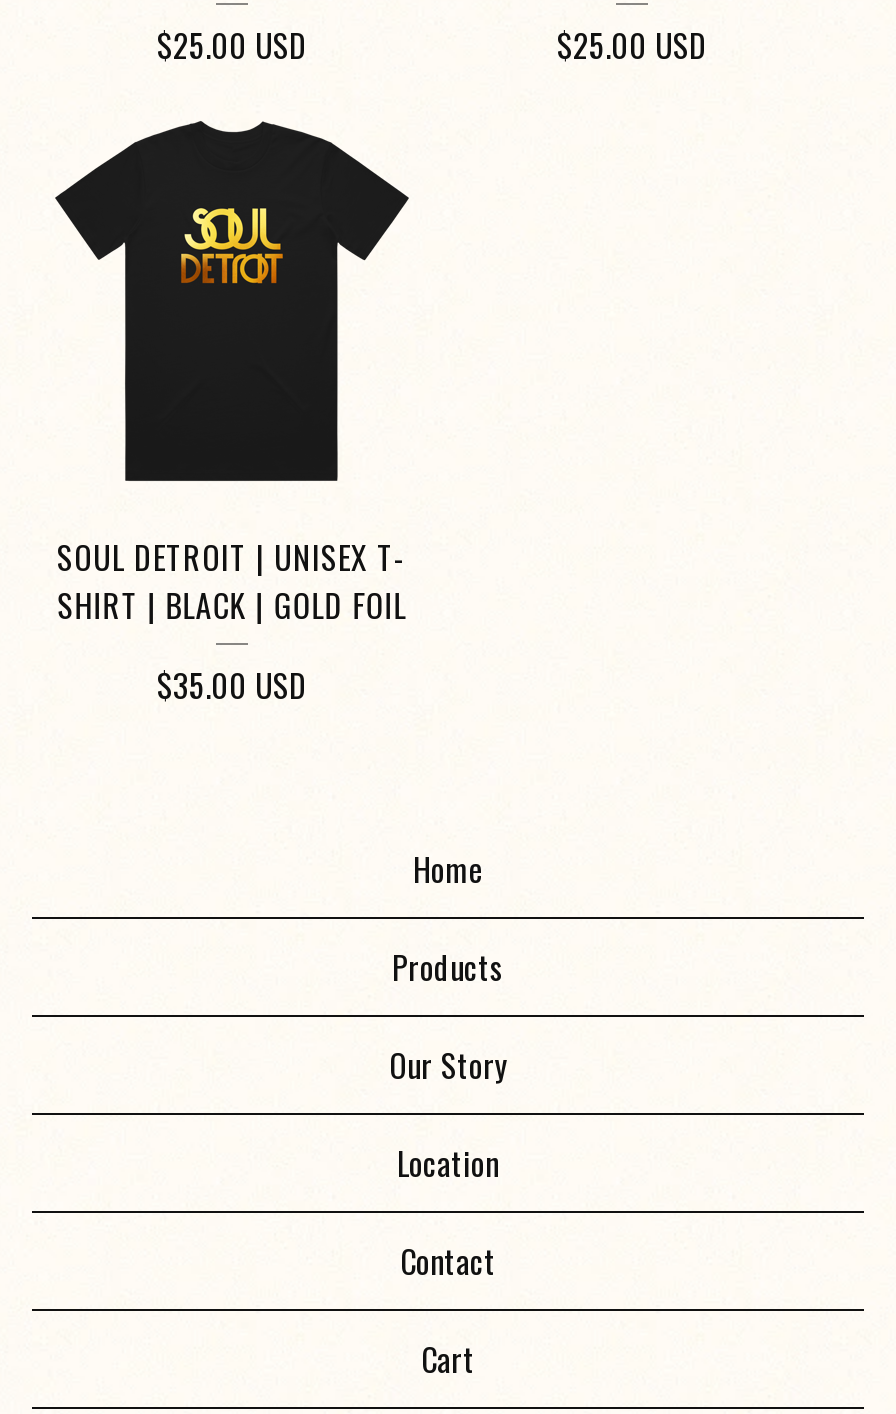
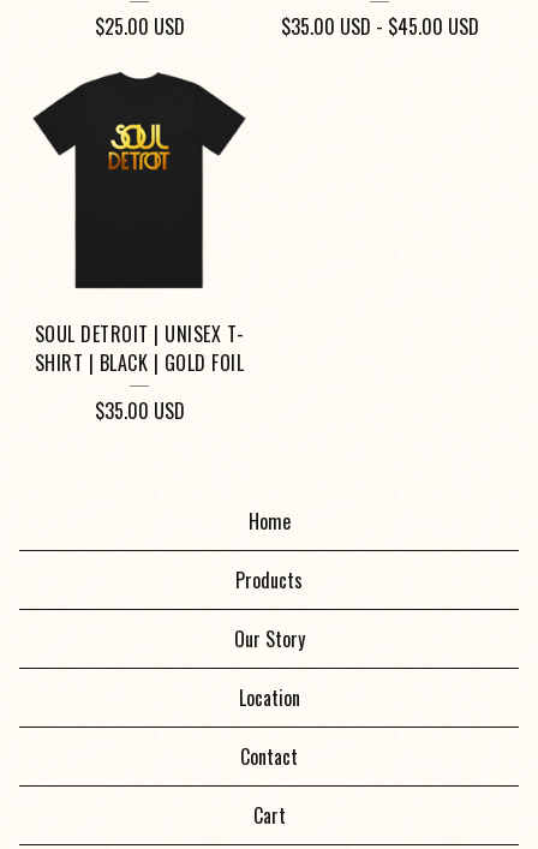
- $25.00 USD
+ $35.00 USD - $45.00 USD
